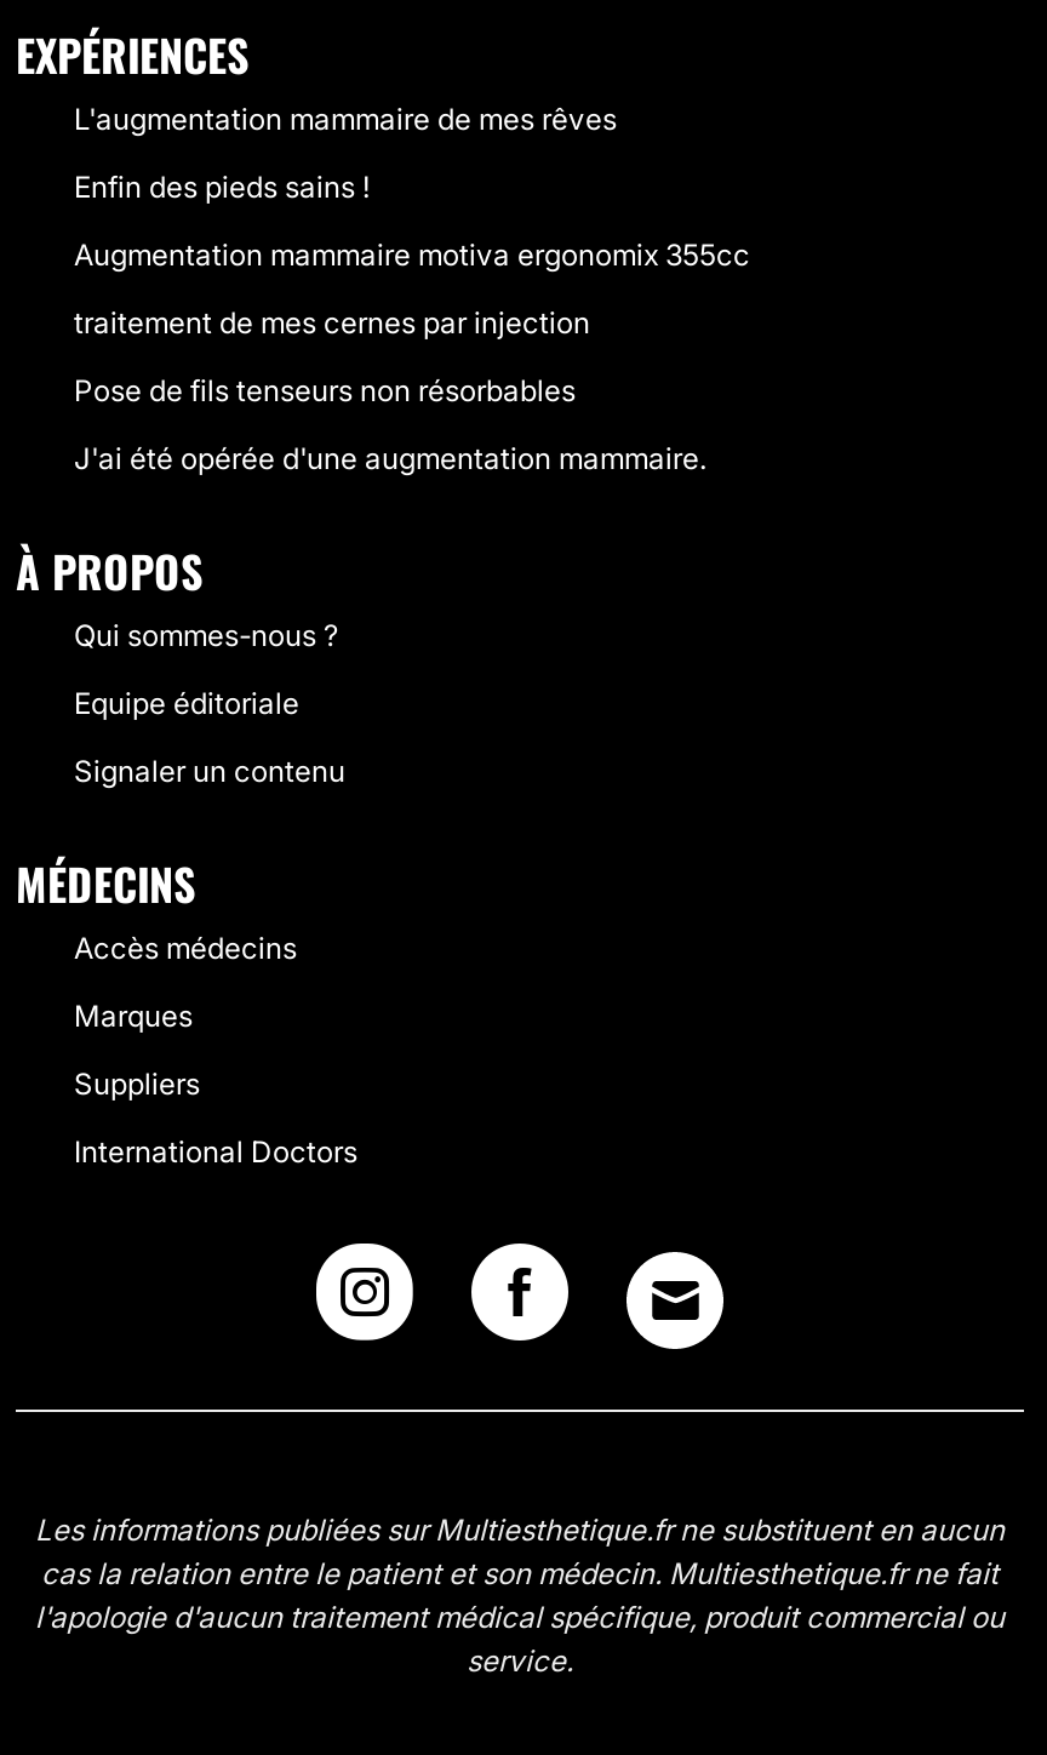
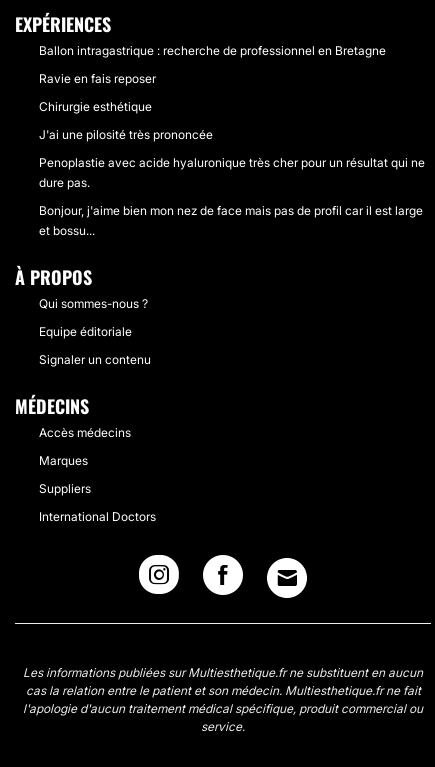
- L'augmentation mammaire de mes rêves
+ Ballon intragastrique : recherche de professionnel en Bretagne

- Enfin des pieds sains !
+ Ravie en fais reposer

- Augmentation mammaire motiva ergonomix 355cc
+ Chirurgie esthétique

- traitement de mes cernes par injection
+ J'ai une pilosité très prononcée

- Pose de fils tenseurs non résorbables
+ Penoplastie avec acide hyaluronique très cher pour un résultat qui ne
+ dure pas.

- J'ai été opérée d'une augmentation mammaire.
+ Bonjour, j'aime bien mon nez de face mais pas de profil car il est large
+ et bossu...
